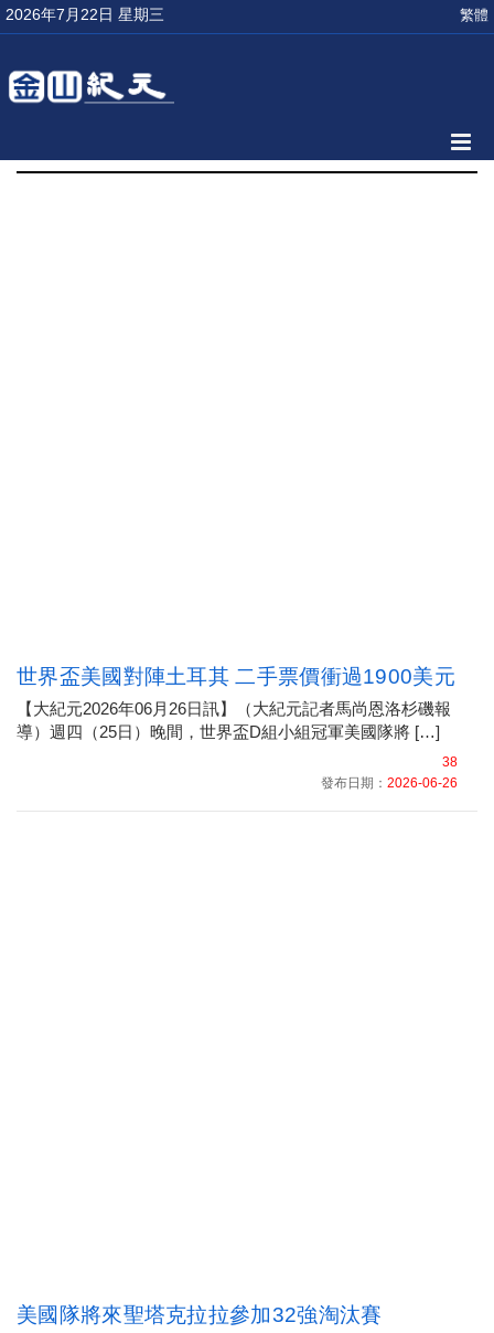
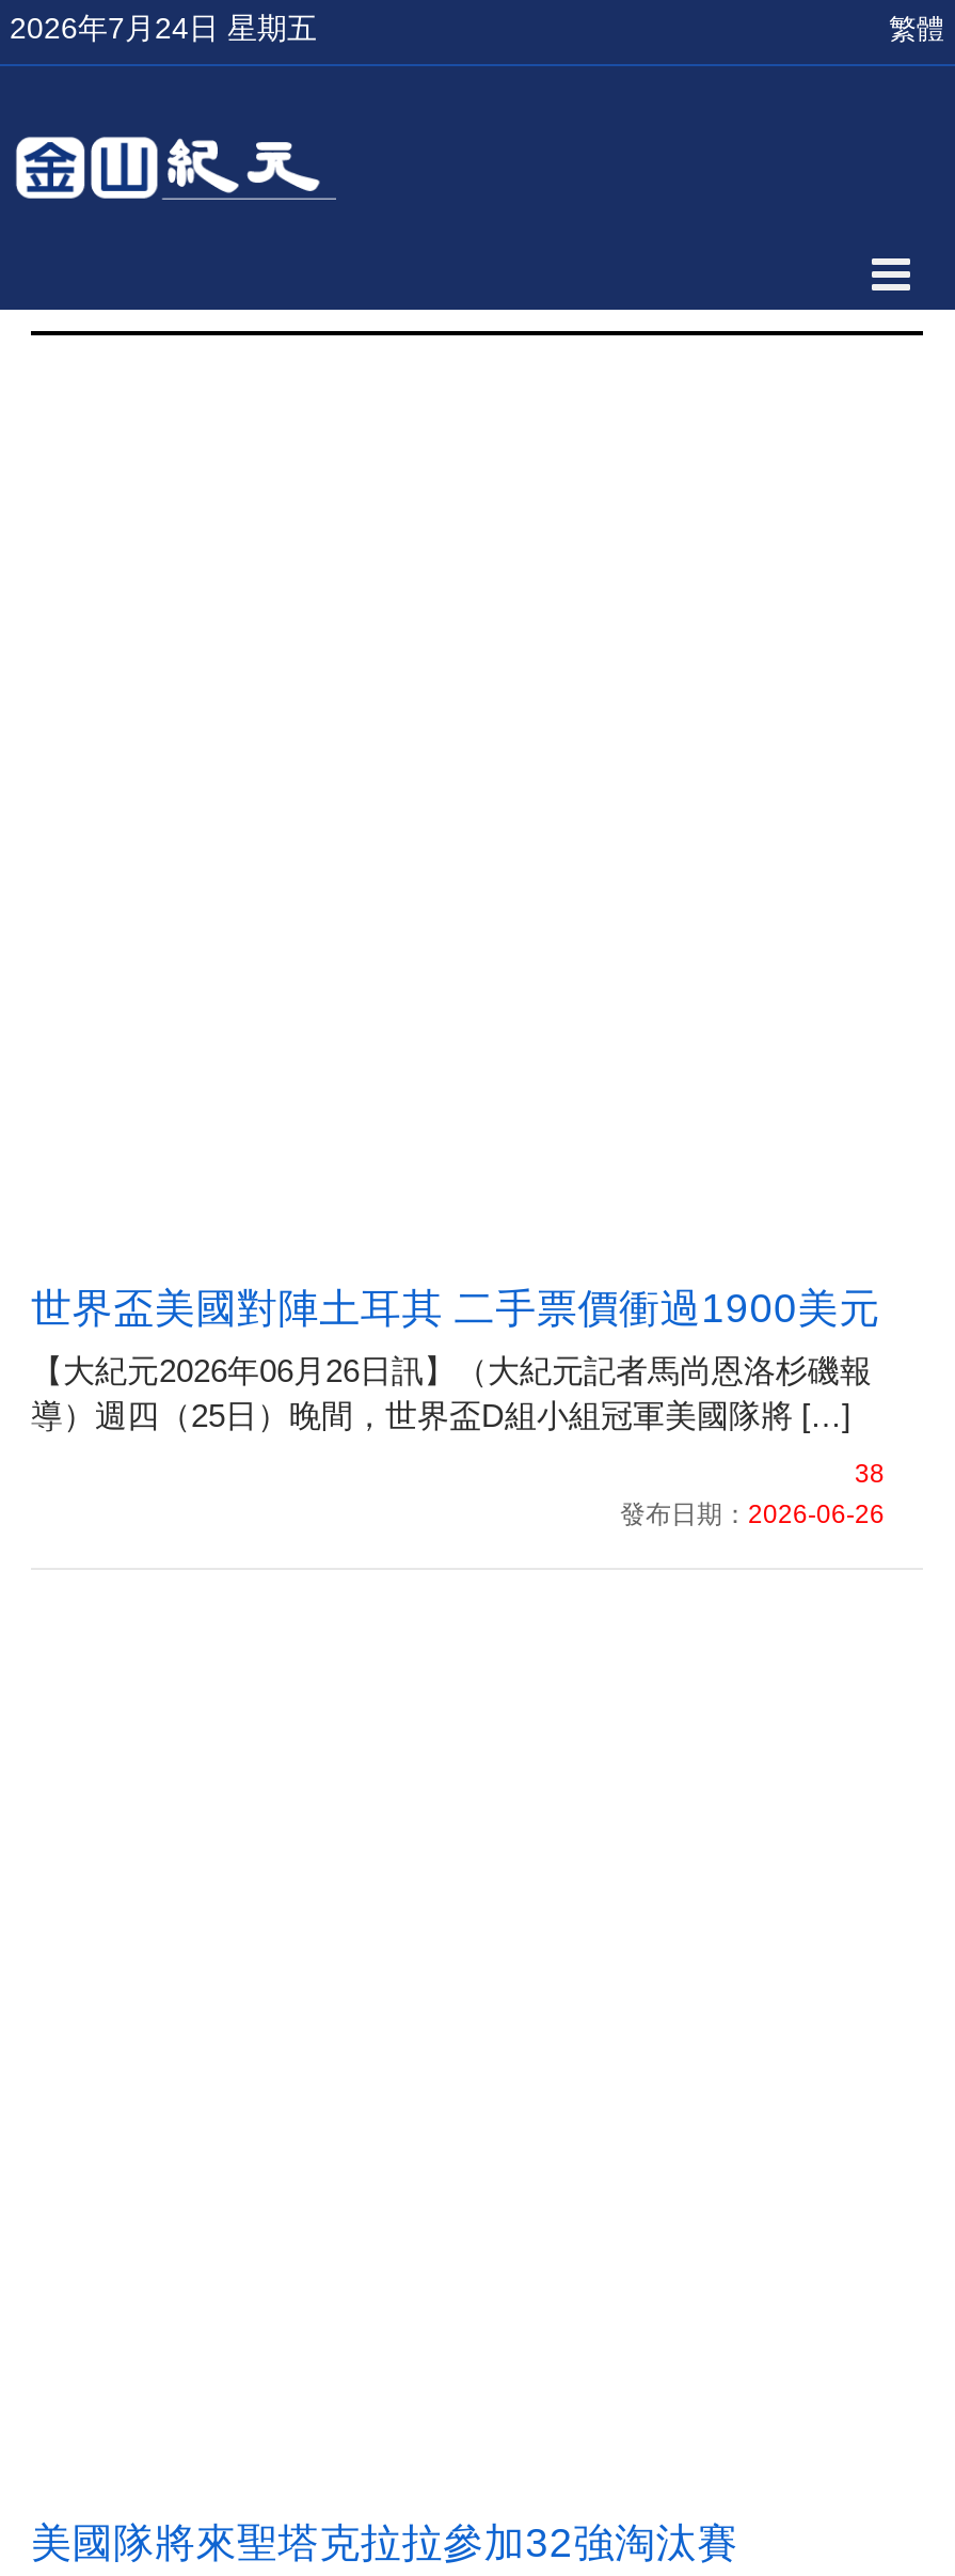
- 2026年7月22日 星期三
+ 2026年7月24日 星期五
